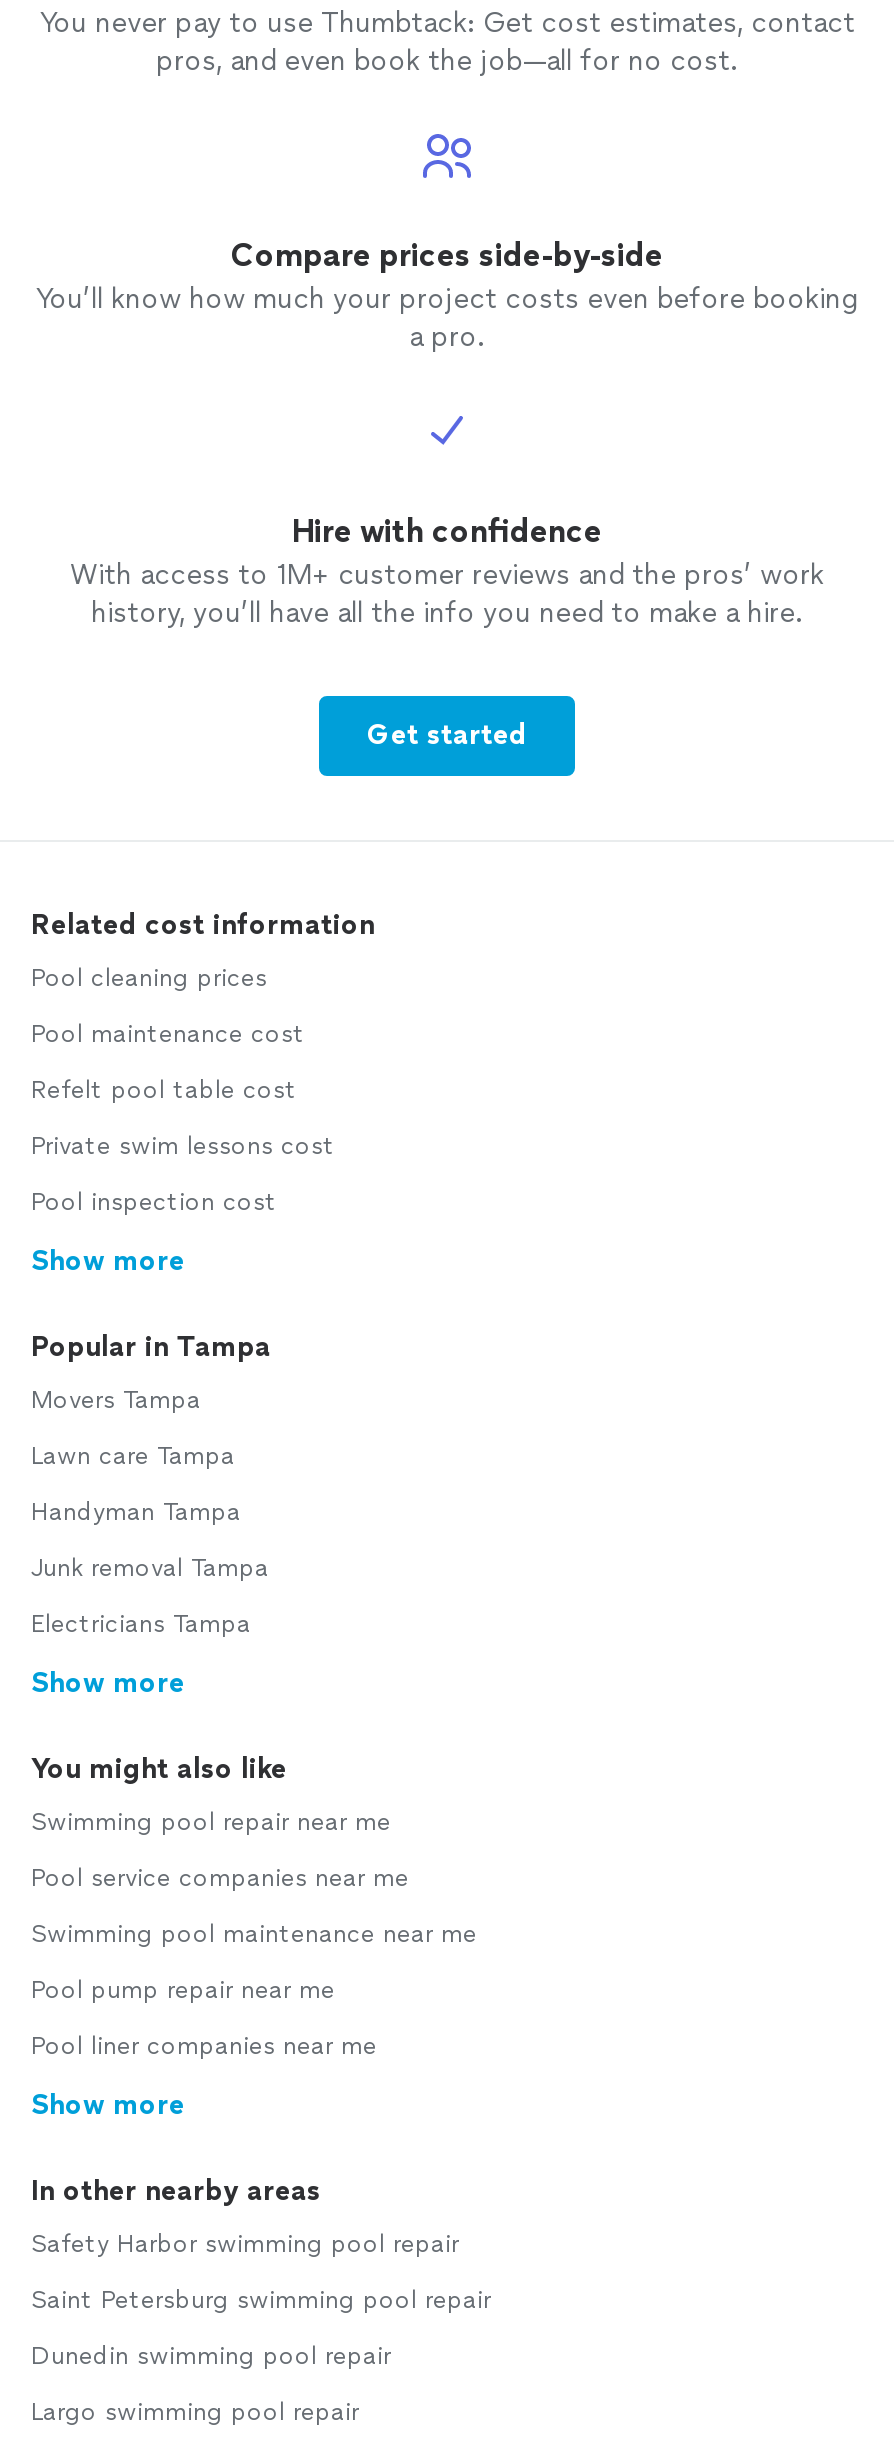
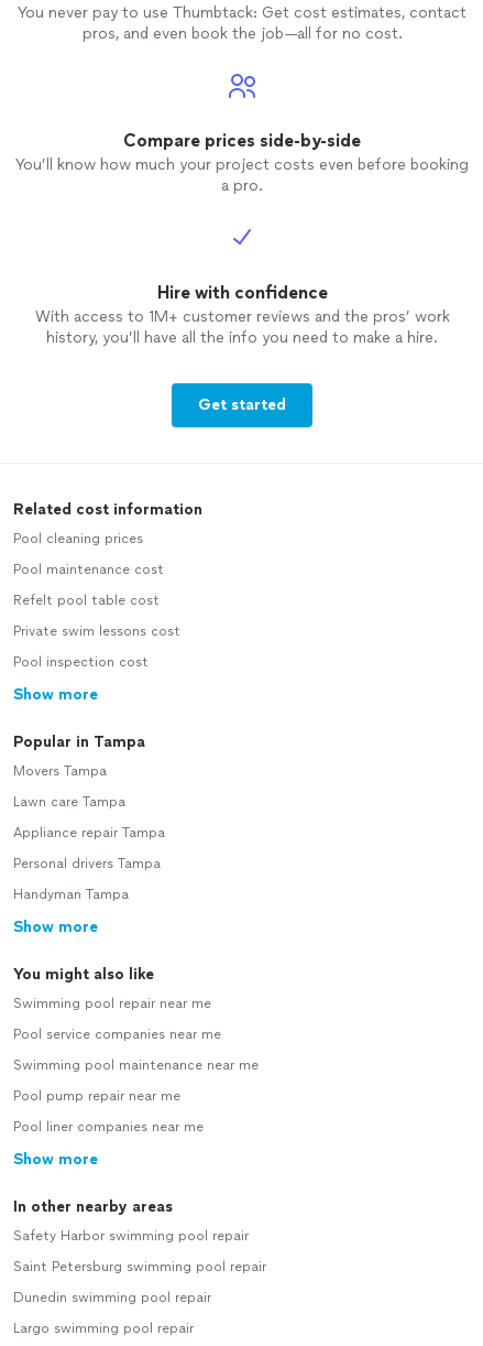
+ Appliance repair Tampa
+ Personal drivers Tampa

moved down: Handyman Tampa

- Junk removal Tampa
- Electricians Tampa
